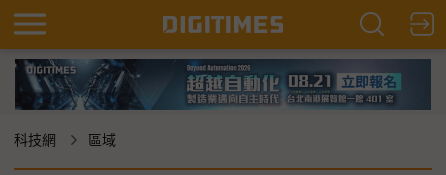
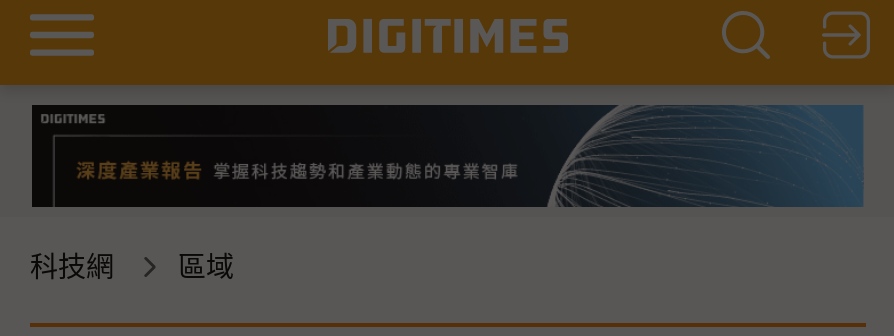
- [image]
+ [image]
